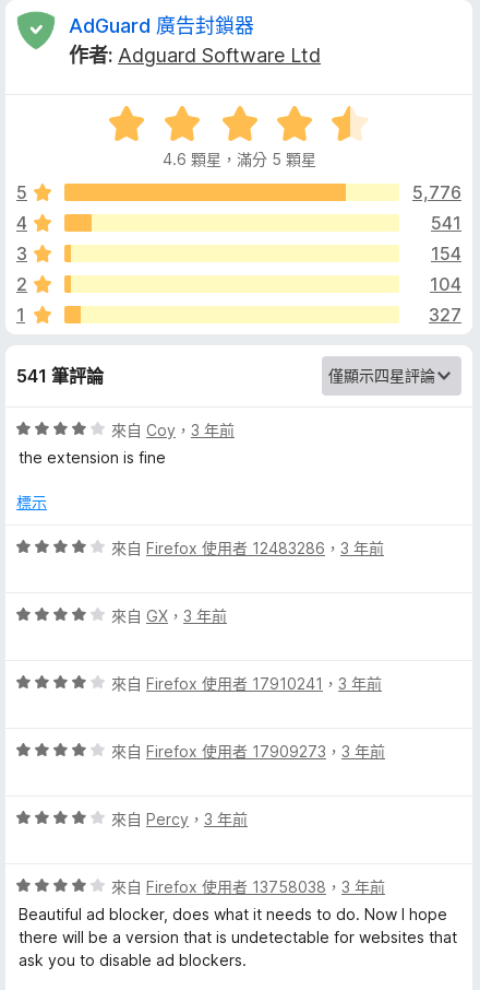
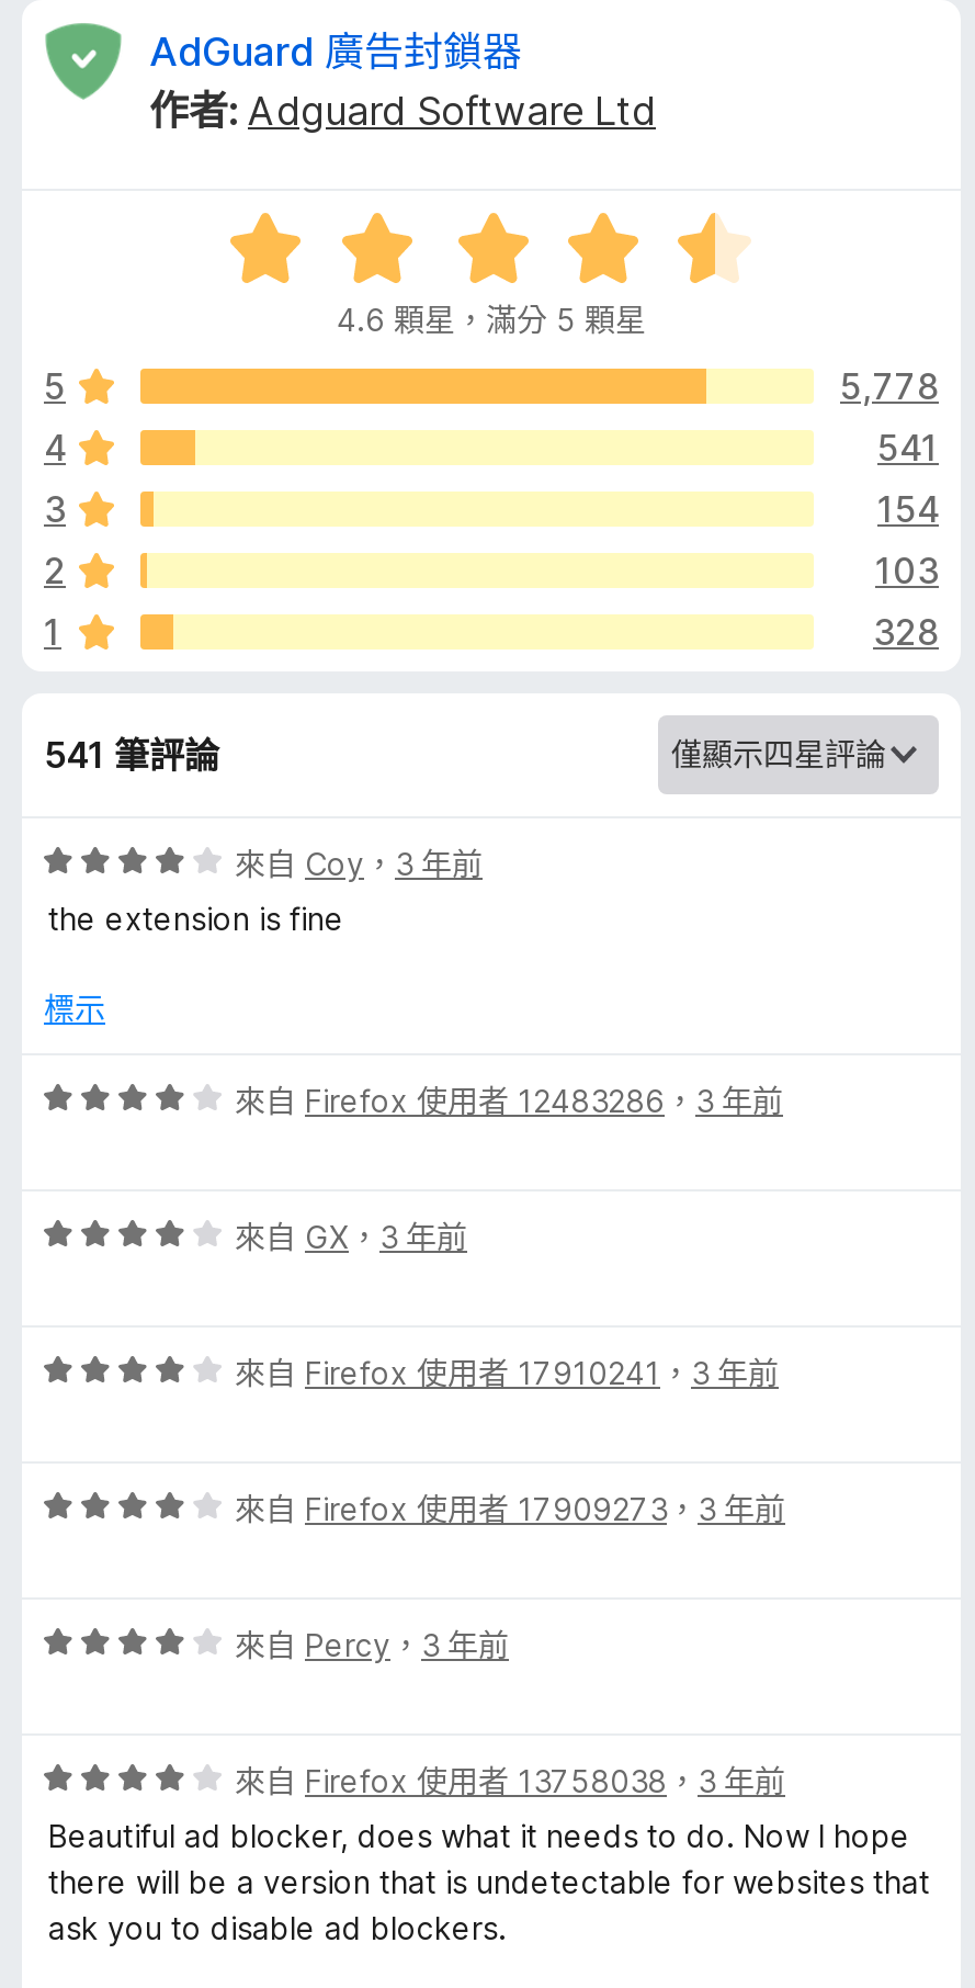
- 5,776
+ 5,778

- 104
+ 103

- 327
+ 328
